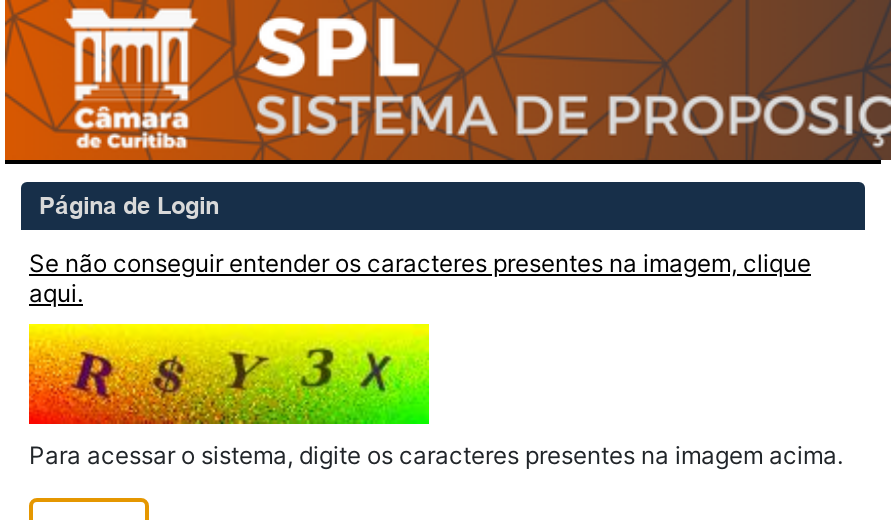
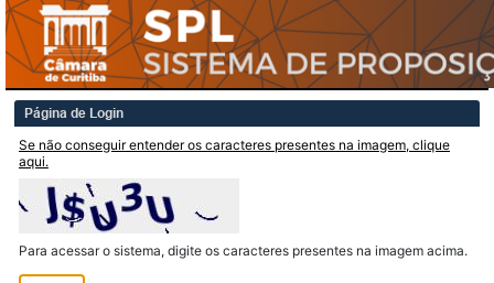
- [image]
+ [image]
